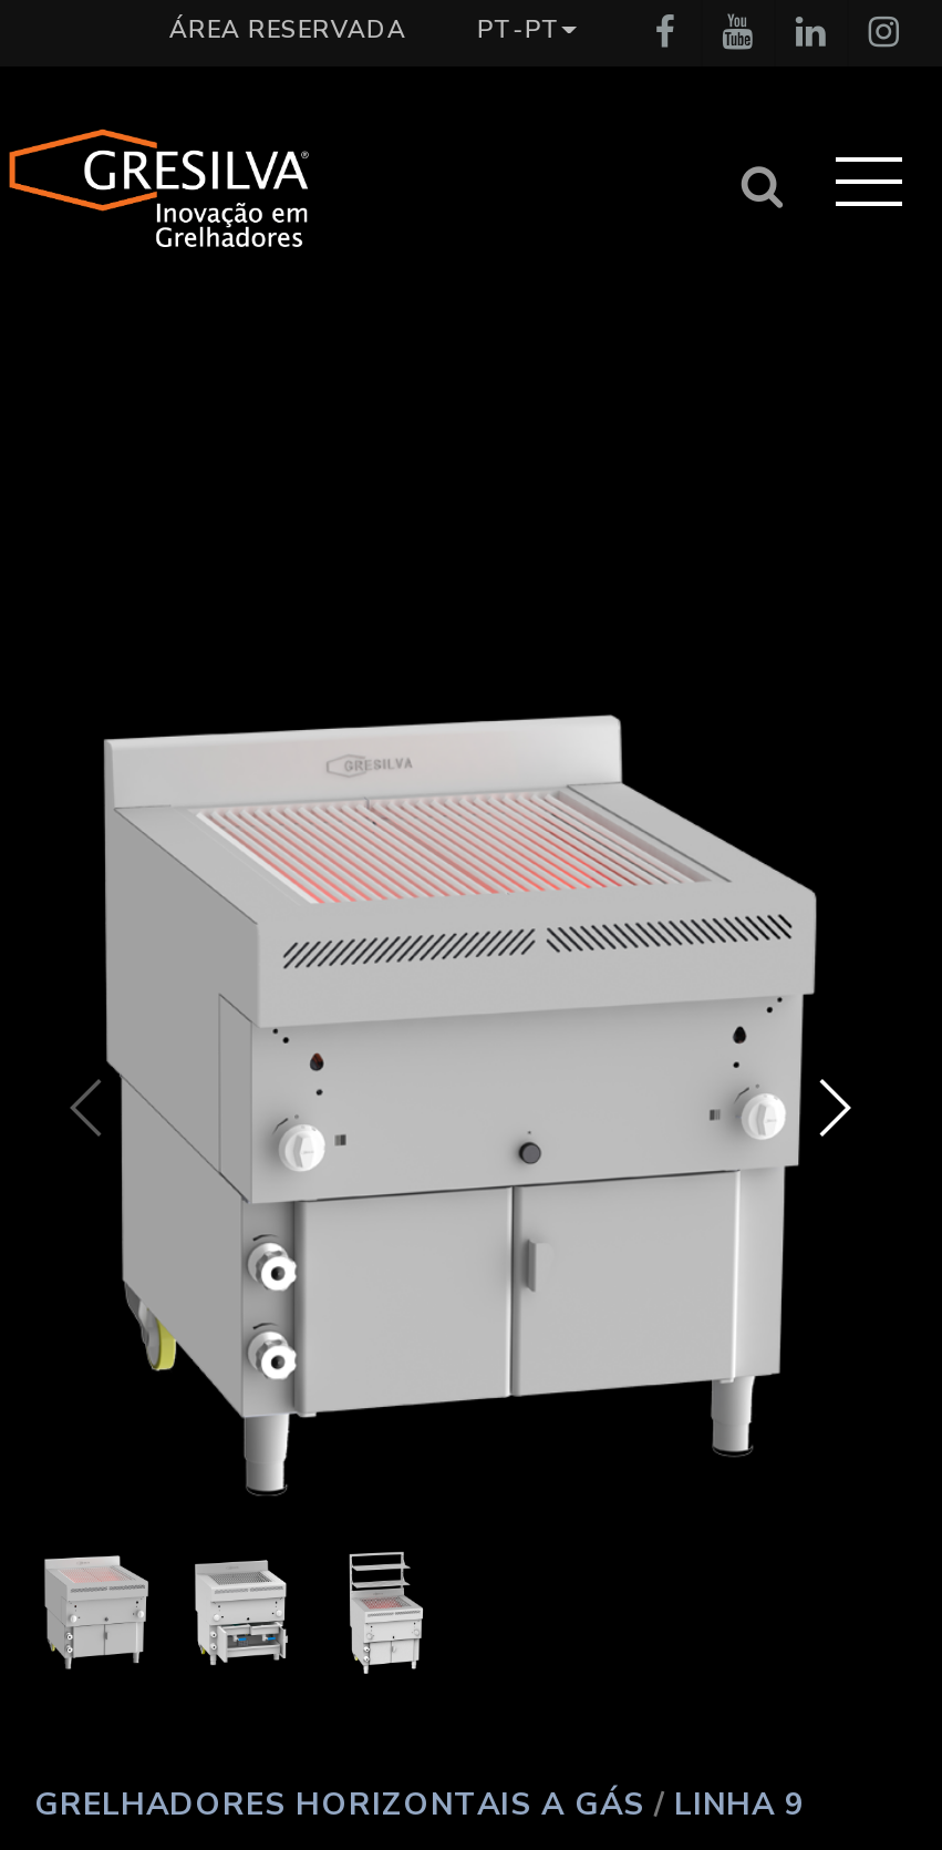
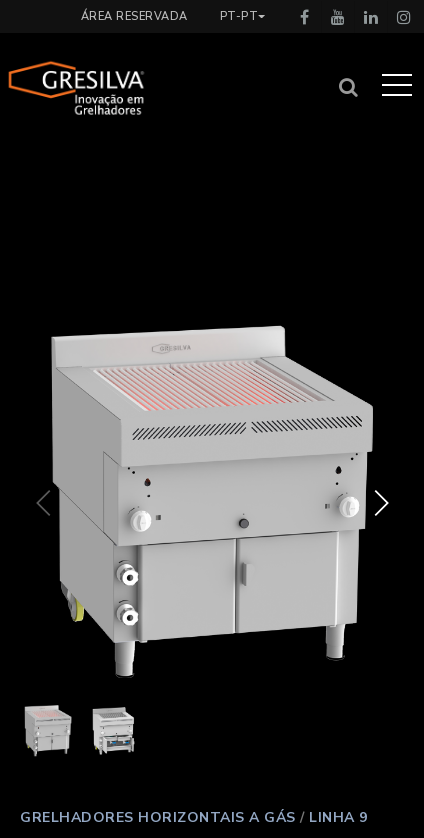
- [image]
